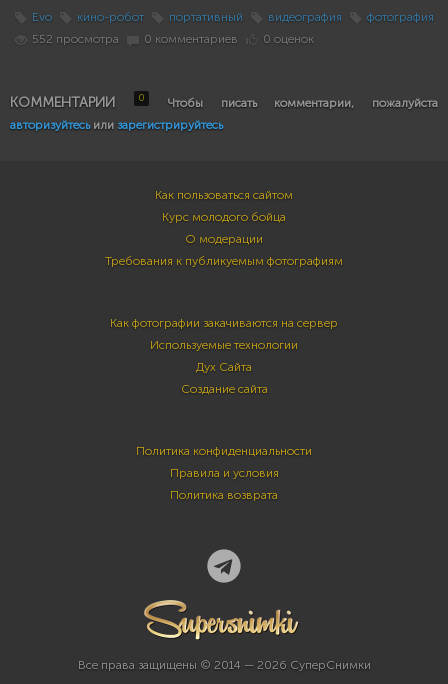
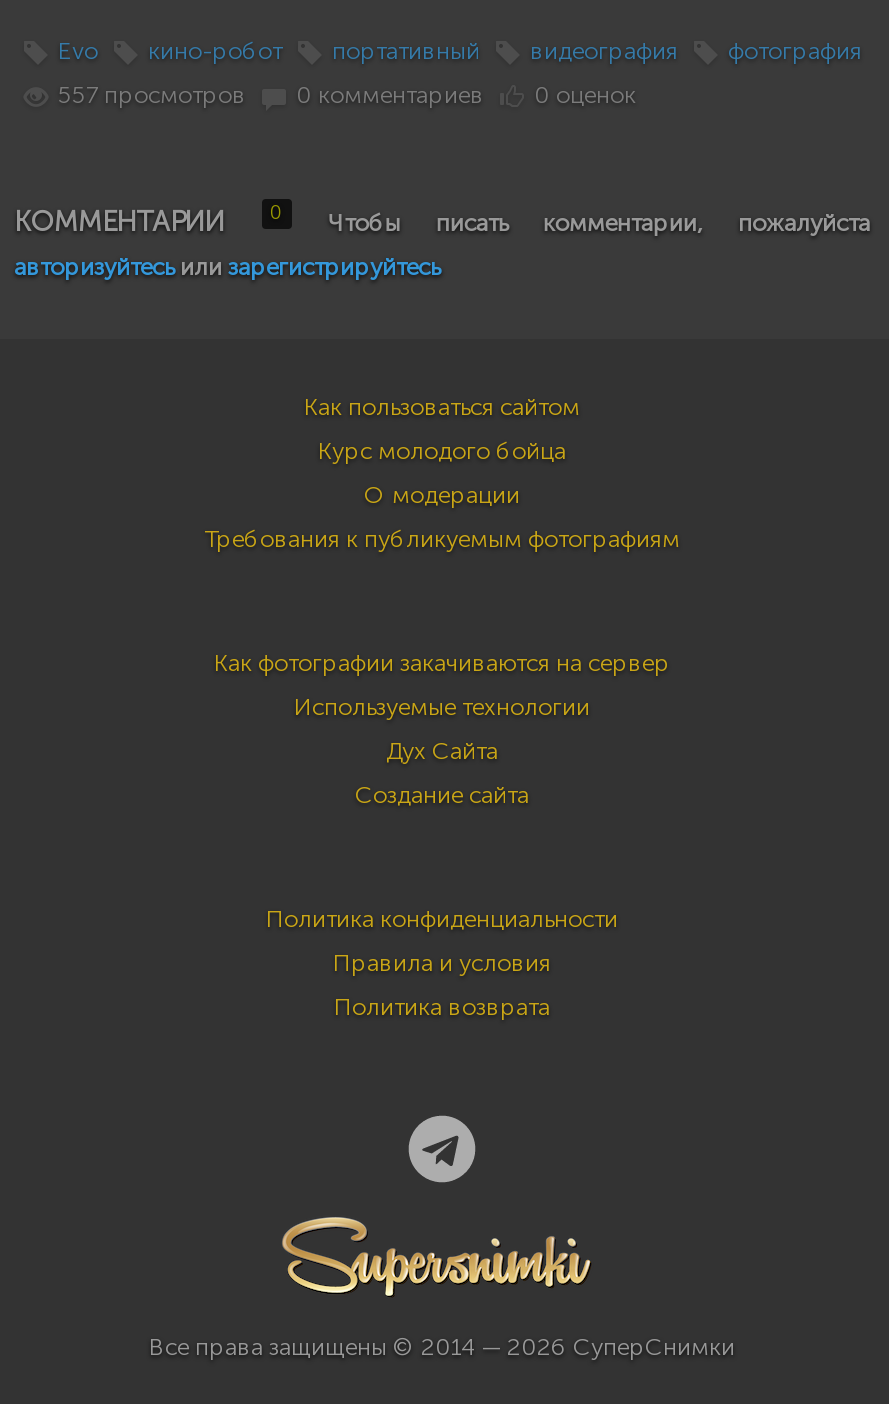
- 552 просмотра
+ 557 просмотров
